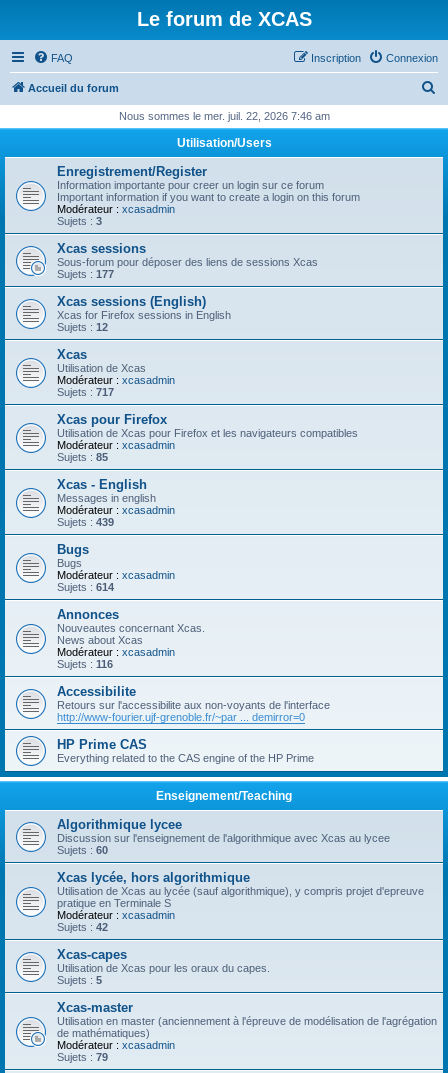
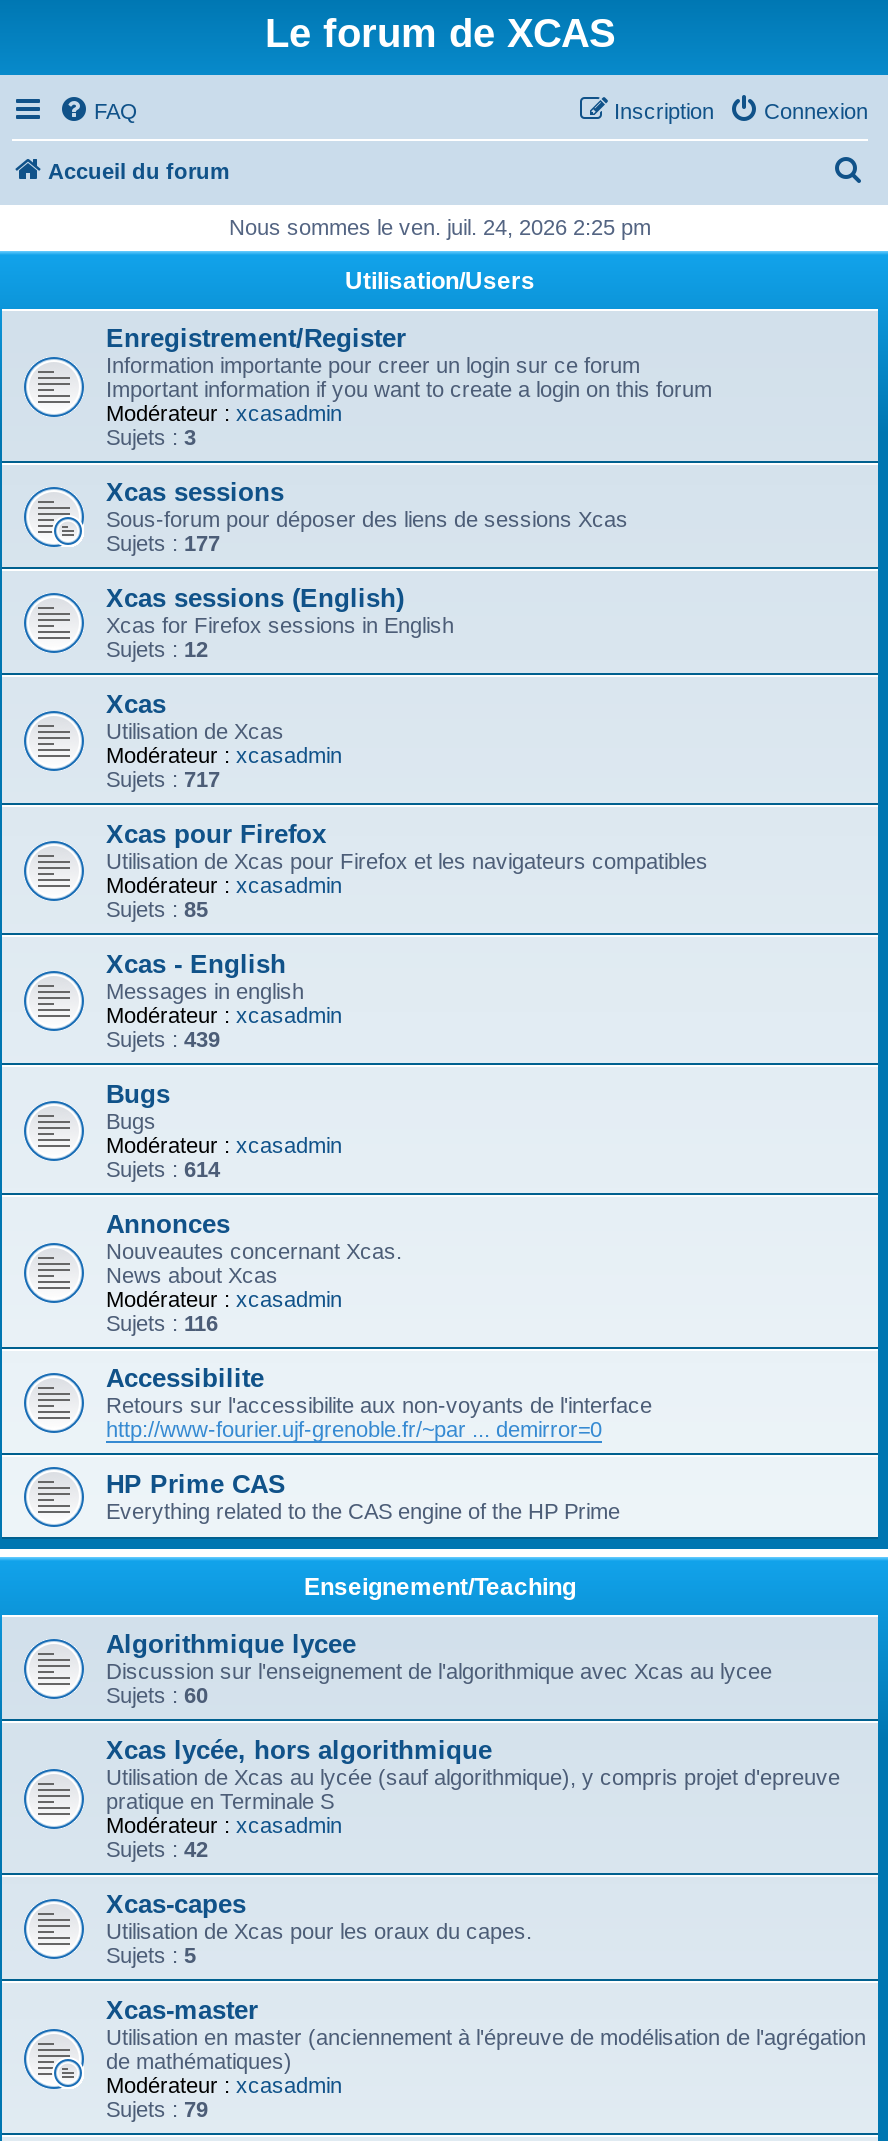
- Nous sommes le mer. juil. 22, 2026 7:46 am
+ Nous sommes le ven. juil. 24, 2026 2:25 pm
